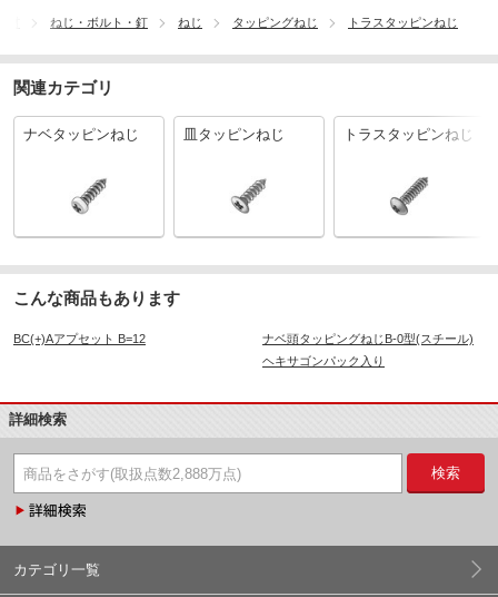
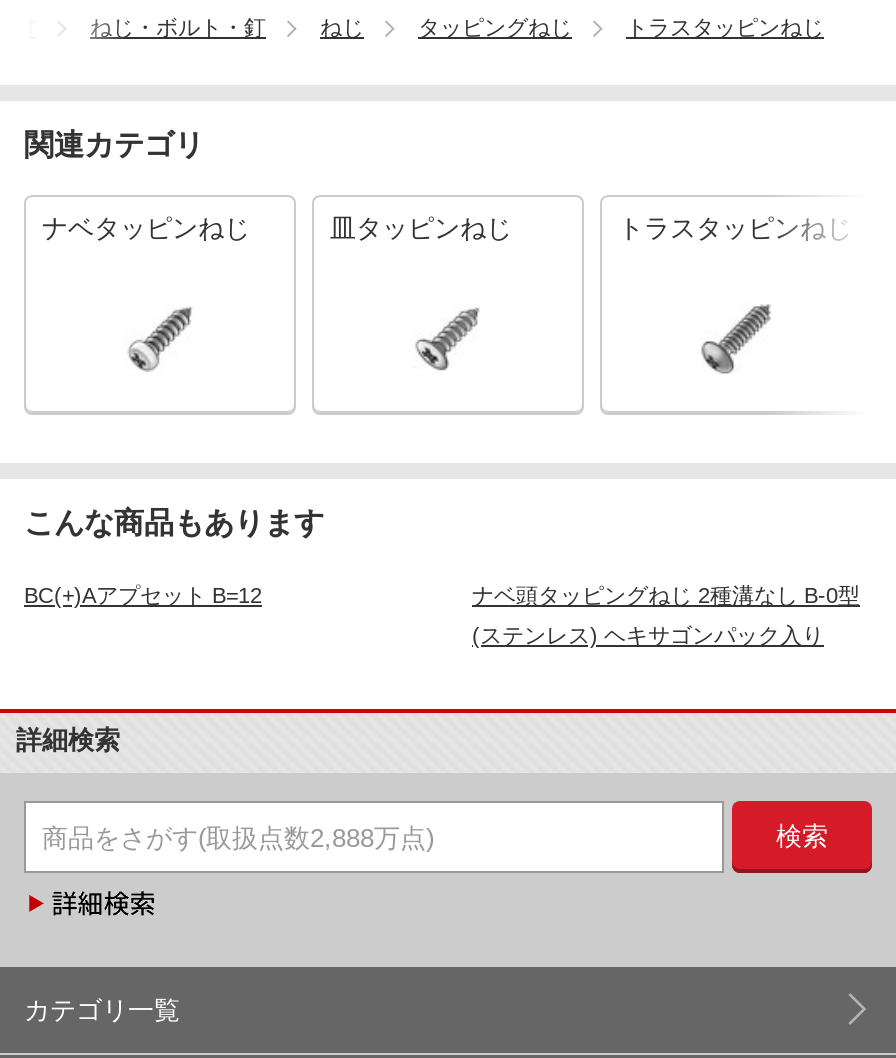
- ナベ頭タッピングねじB-0型(スチール)
+ ナベ頭タッピングねじ 2種溝なし B-0型

- ヘキサゴンパック入り
+ (ステンレス) ヘキサゴンパック入り
